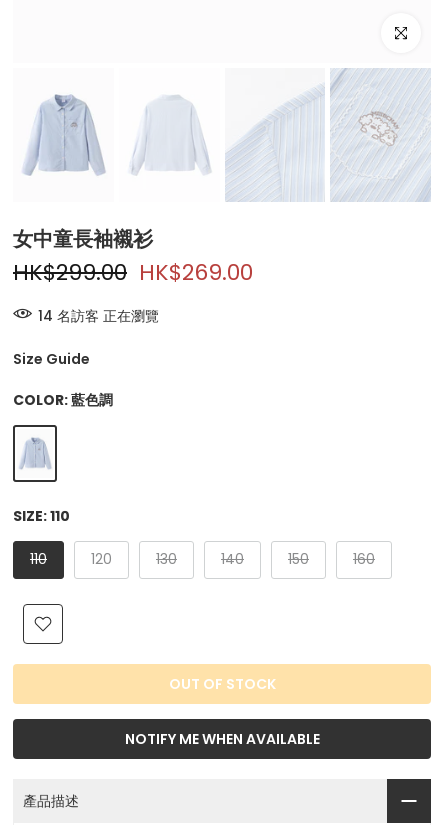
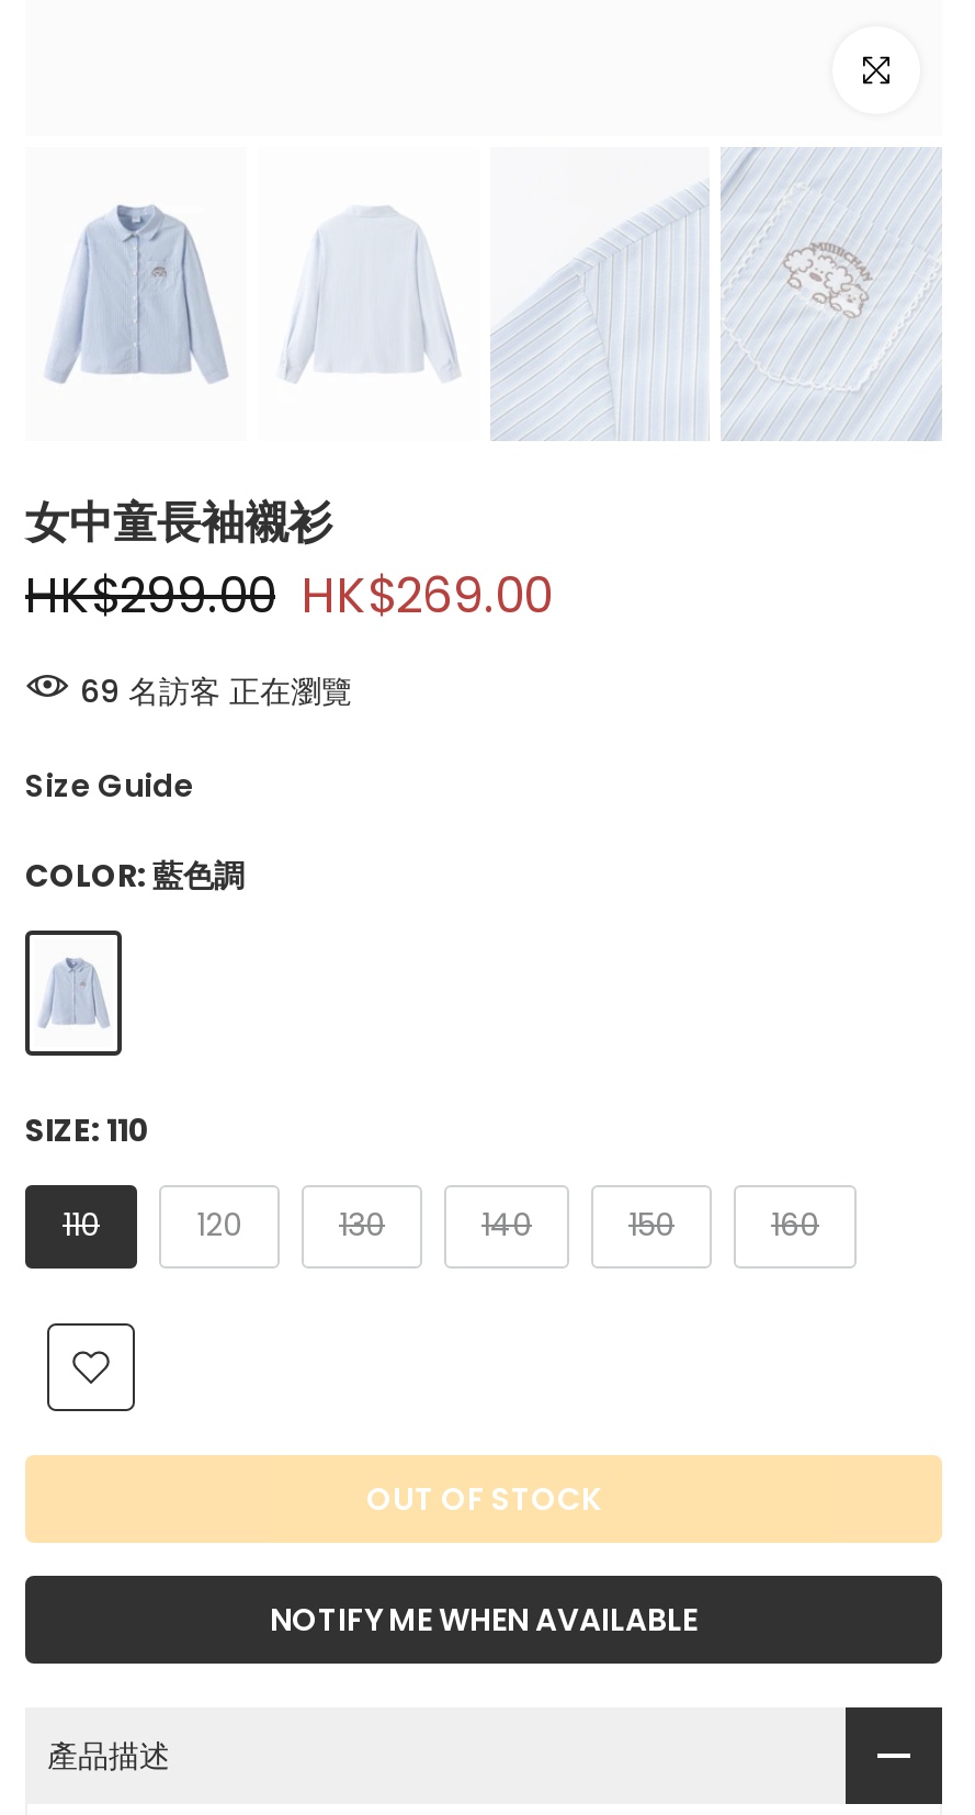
- 14 名訪客正在瀏覽
+ 69 名訪客正在瀏覽
